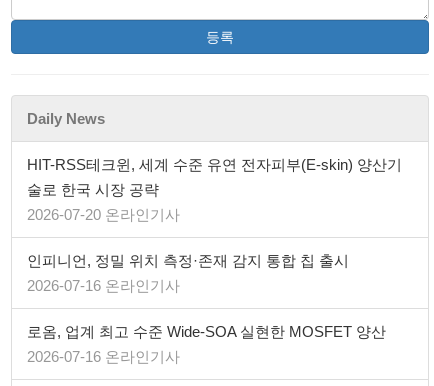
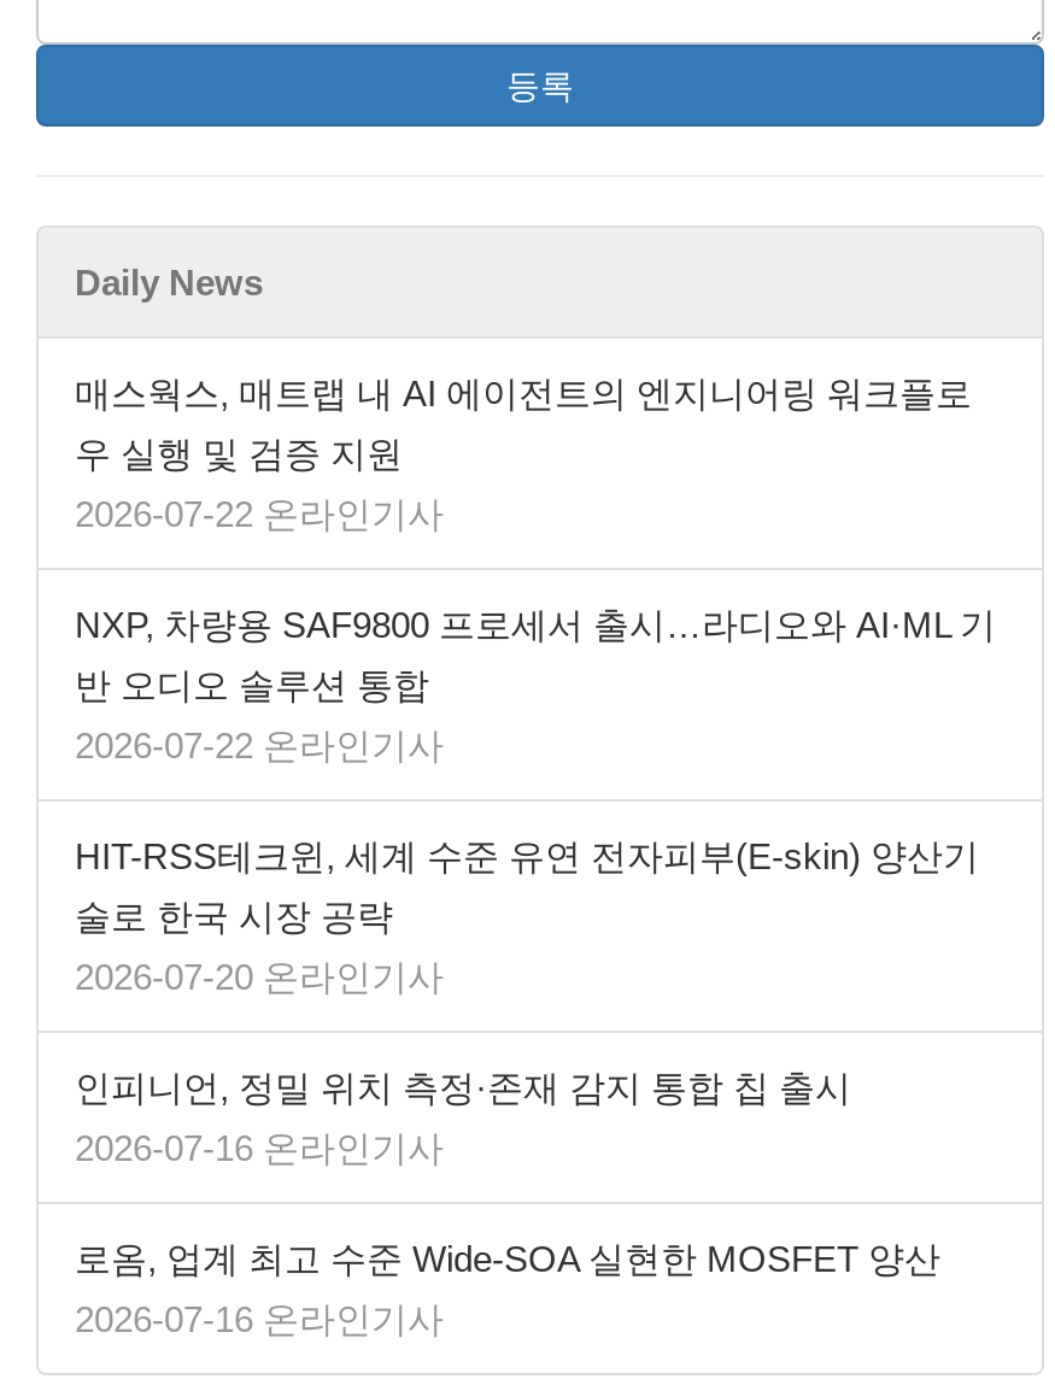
+ 매스웍스, 매트랩 내 AI 에이전트의 엔지니어링 워크플로
+ 우 실행 및 검증 지원
+ 2026-07-22 온라인기사
+ NXP, 차량용 SAF9800 프로세서 출시…라디오와 AI·ML 기
+ 반 오디오 솔루션 통합
+ 2026-07-22 온라인기사
